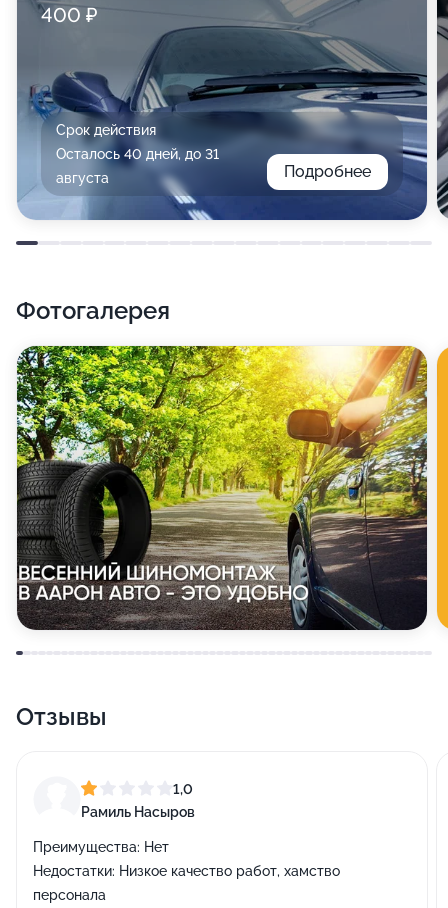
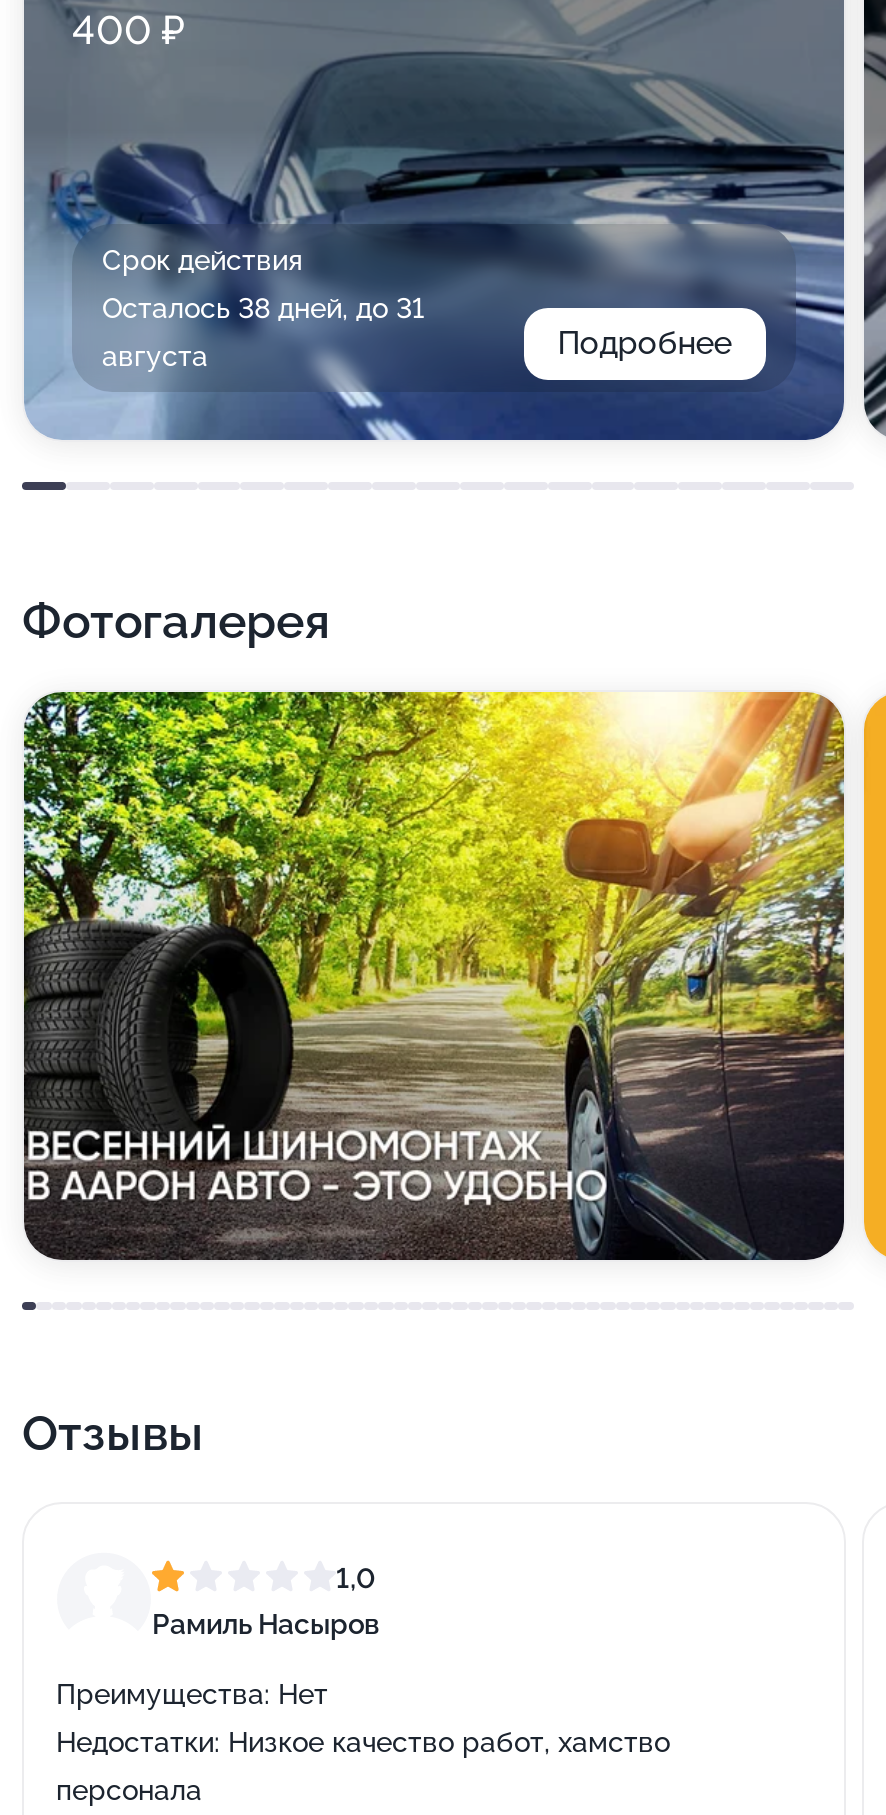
- Осталось 40 дней, до 31
+ Осталось 38 дней, до 31
